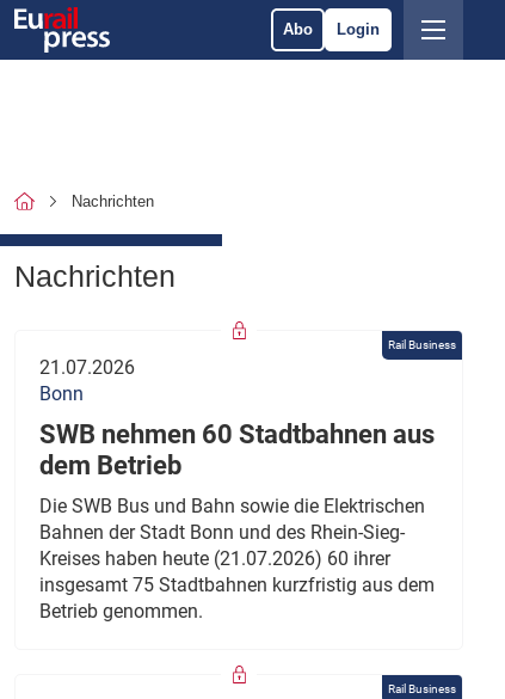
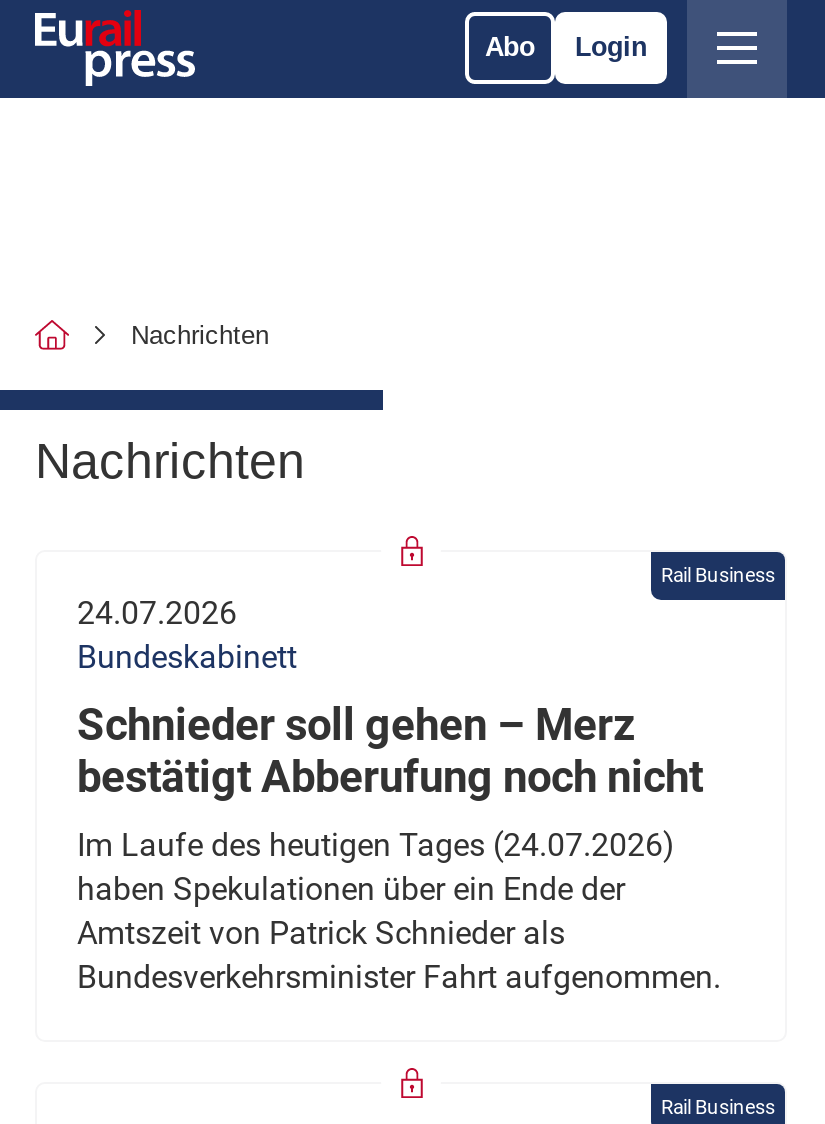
- 21.07.2026
- Bonn
+ 24.07.2026
+ Bundeskabinett

- SWB nehmen 60 Stadtbahnen aus
- dem Betrieb
+ Schnieder soll gehen – Merz
+ bestätigt Abberufung noch nicht

- Die SWB Bus und Bahn sowie die Elektrischen
- Bahnen der Stadt Bonn und des Rhein-Sieg-
- Kreises haben heute (21.07.2026) 60 ihrer
- insgesamt 75 Stadtbahnen kurzfristig aus dem
- Betrieb genommen.
+ Im Laufe des heutigen Tages (24.07.2026)
+ haben Spekulationen über ein Ende der
+ Amtszeit von Patrick Schnieder als
+ Bundesverkehrsminister Fahrt aufgenommen.
